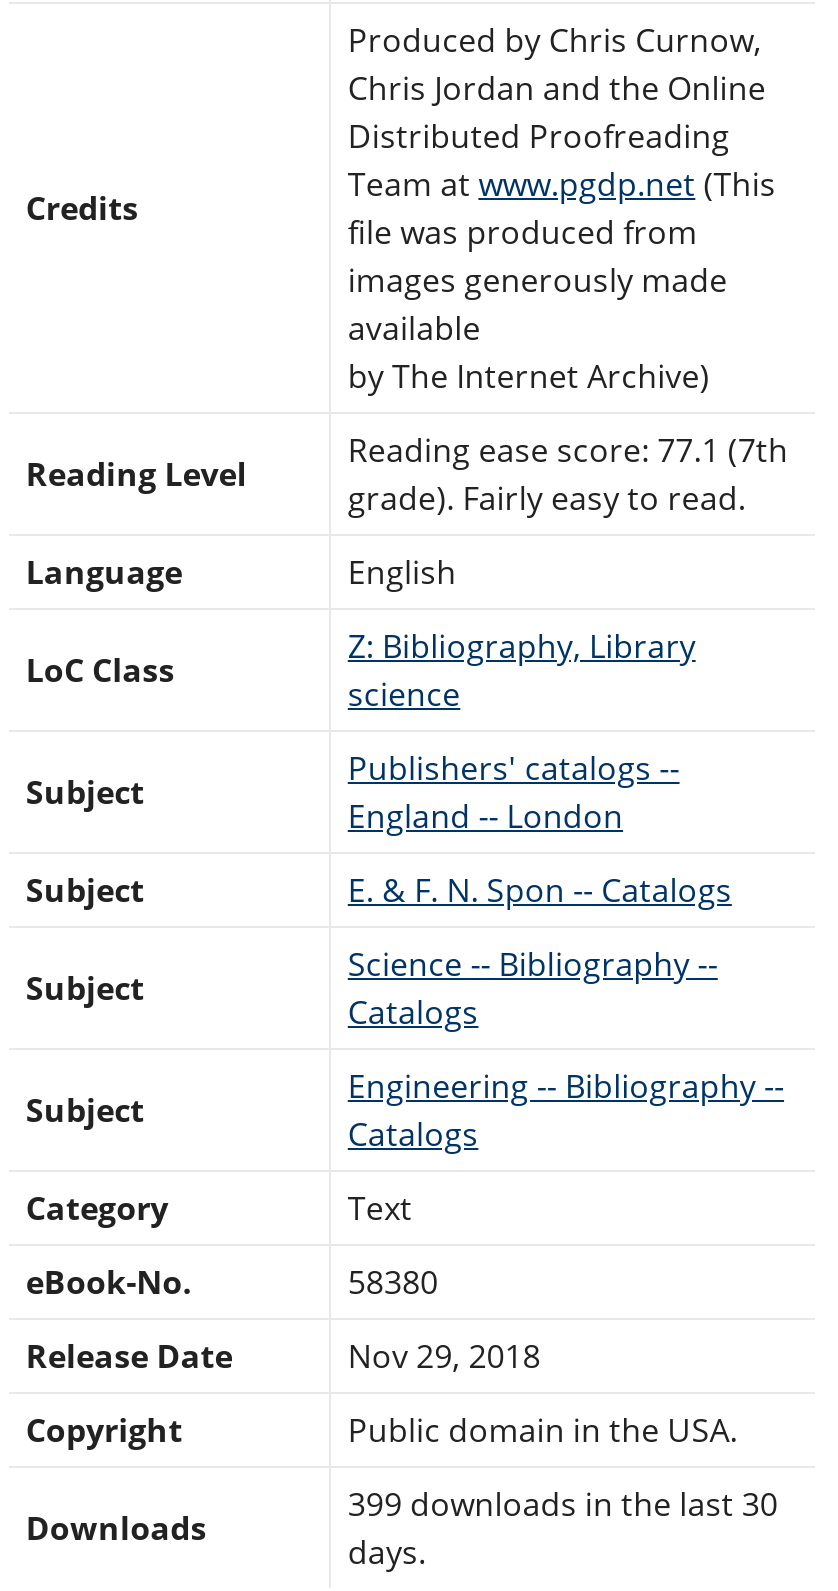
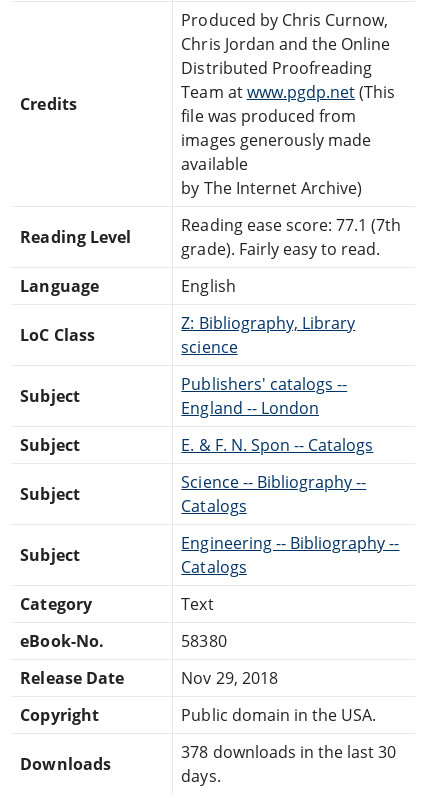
- 399 downloads in the last 30
+ 378 downloads in the last 30
